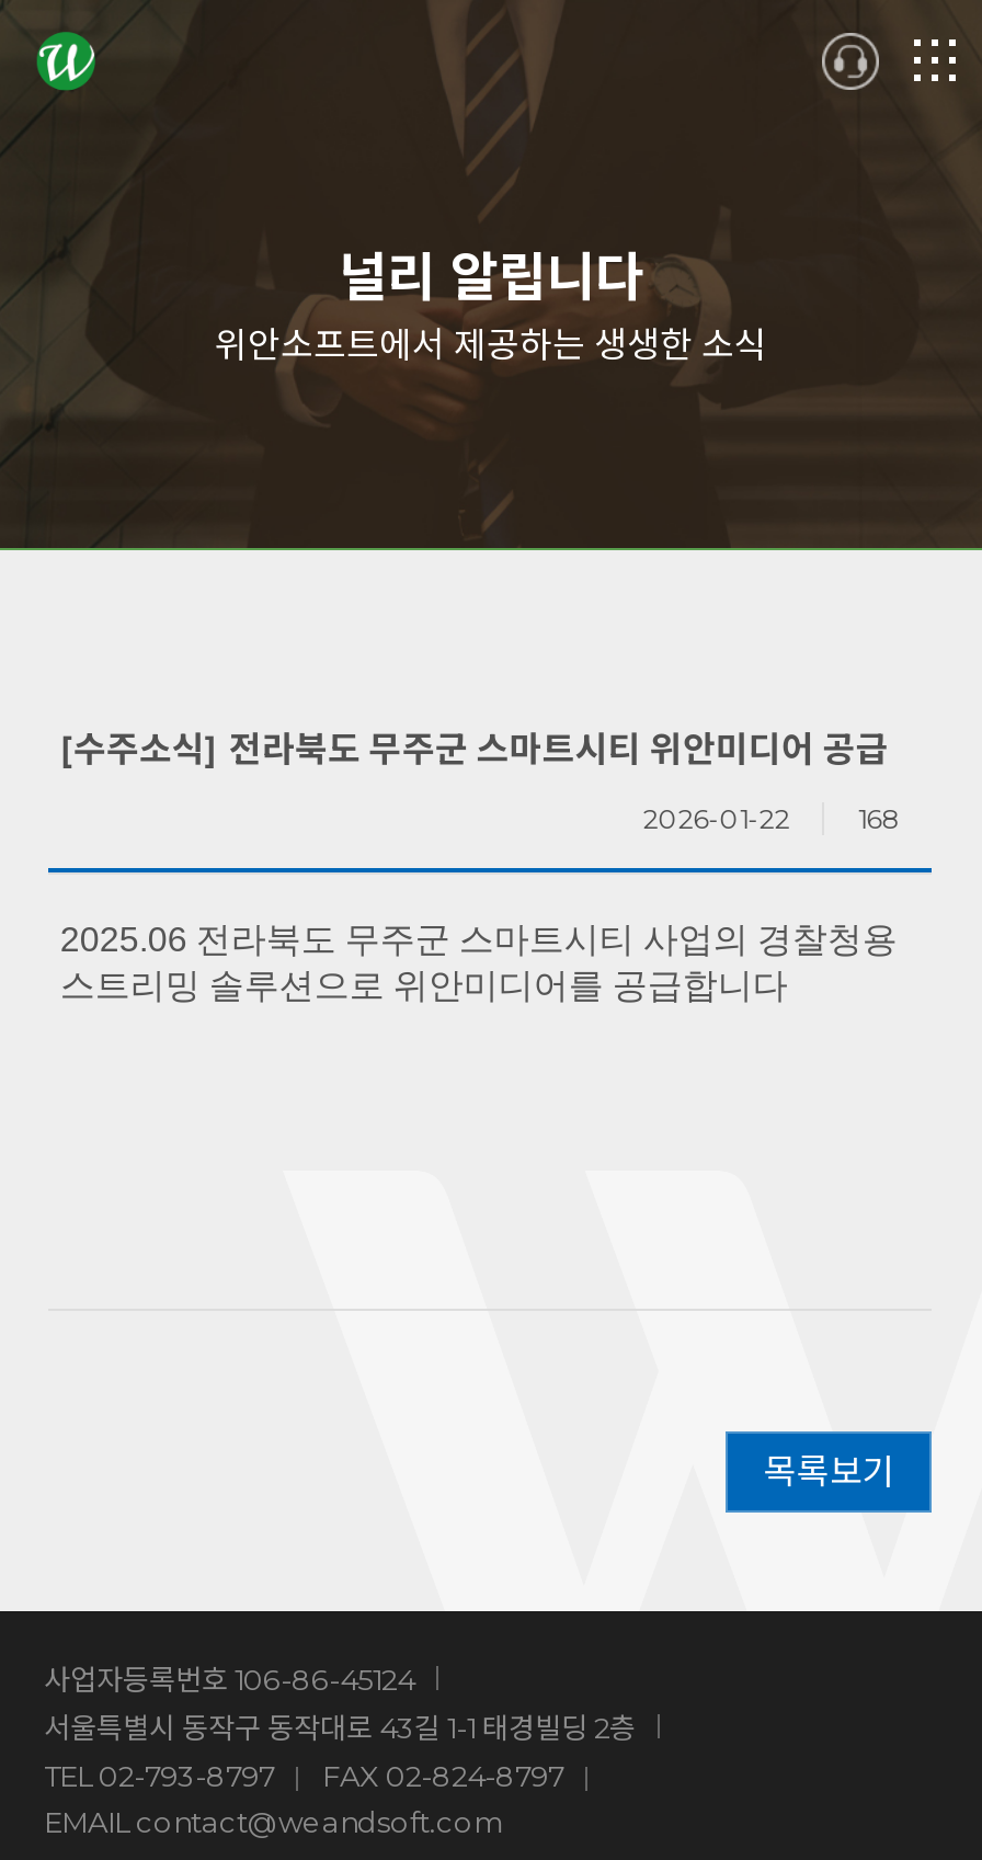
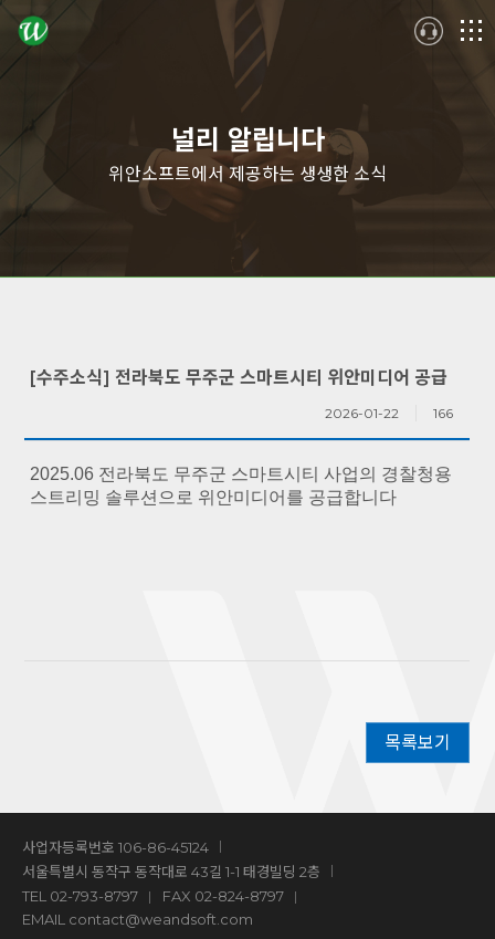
- 168
+ 166
